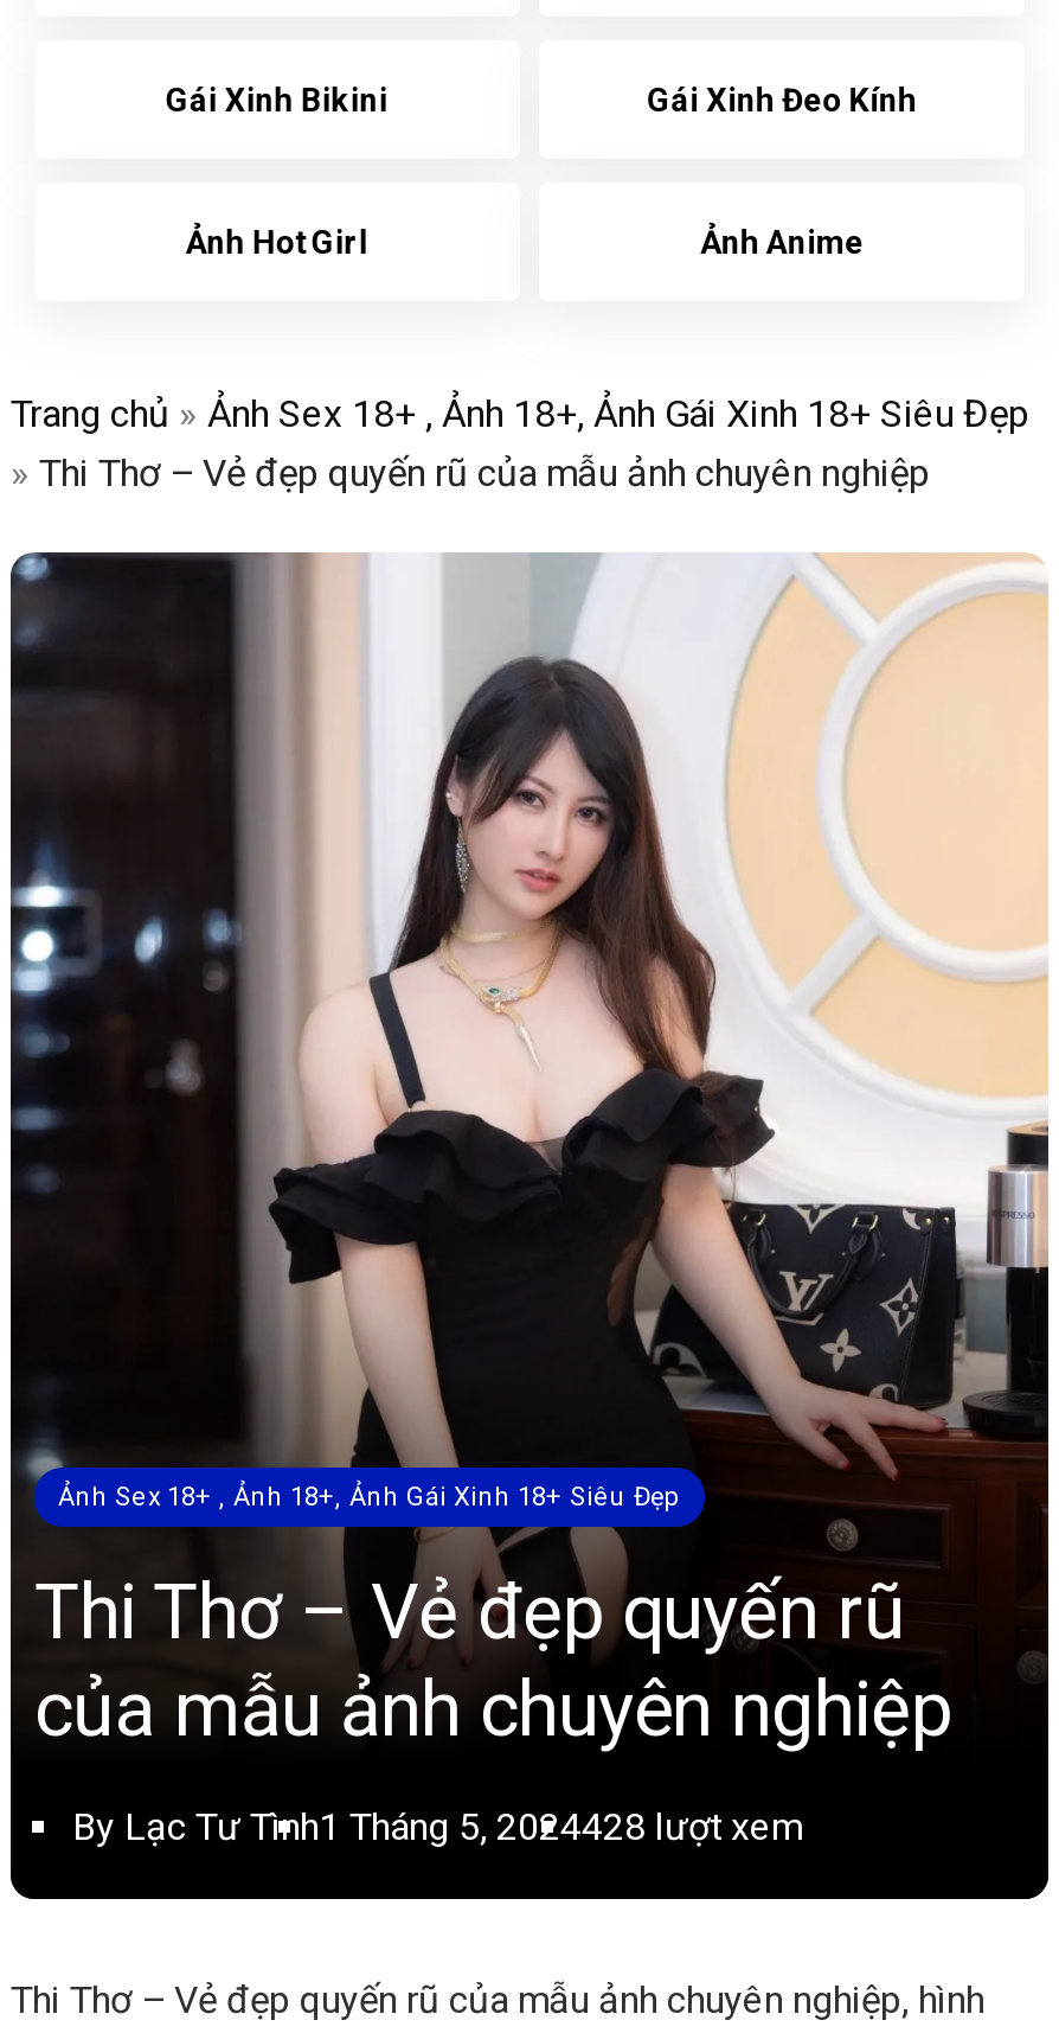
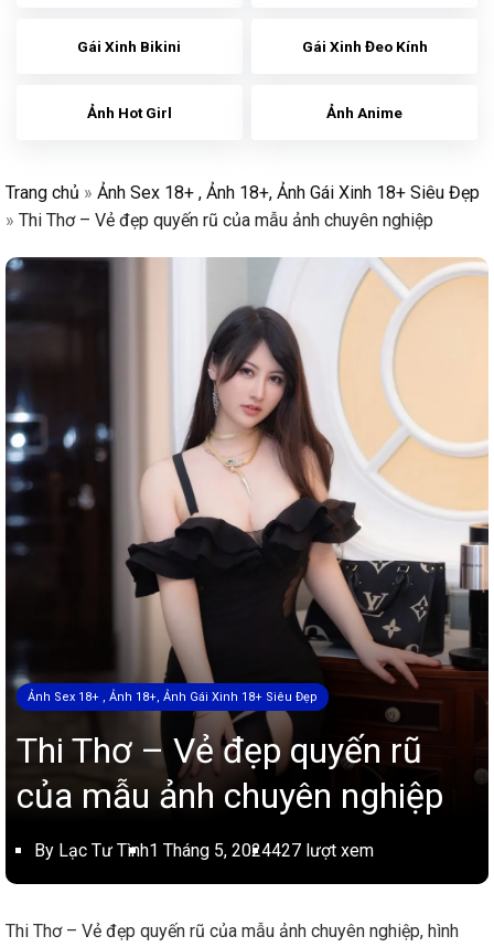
- By Lạc Tư Tình1 Tháng 5, 2024428 lượt xem
+ By Lạc Tư Tình1 Tháng 5, 2024427 lượt xem
